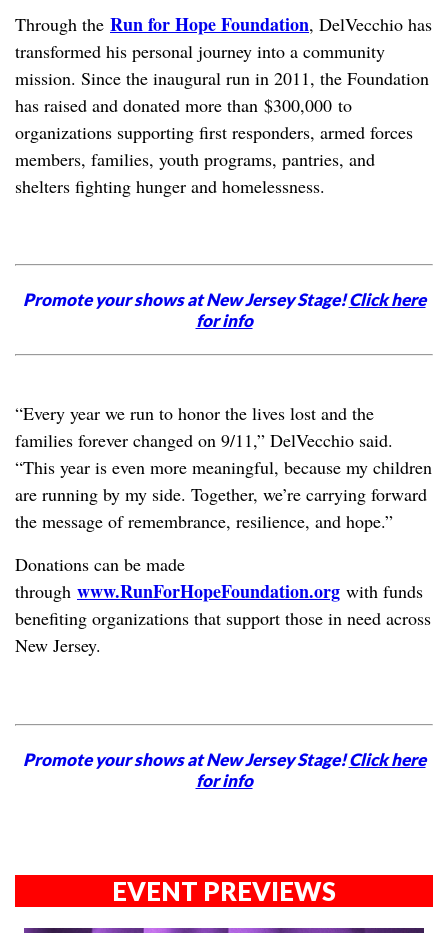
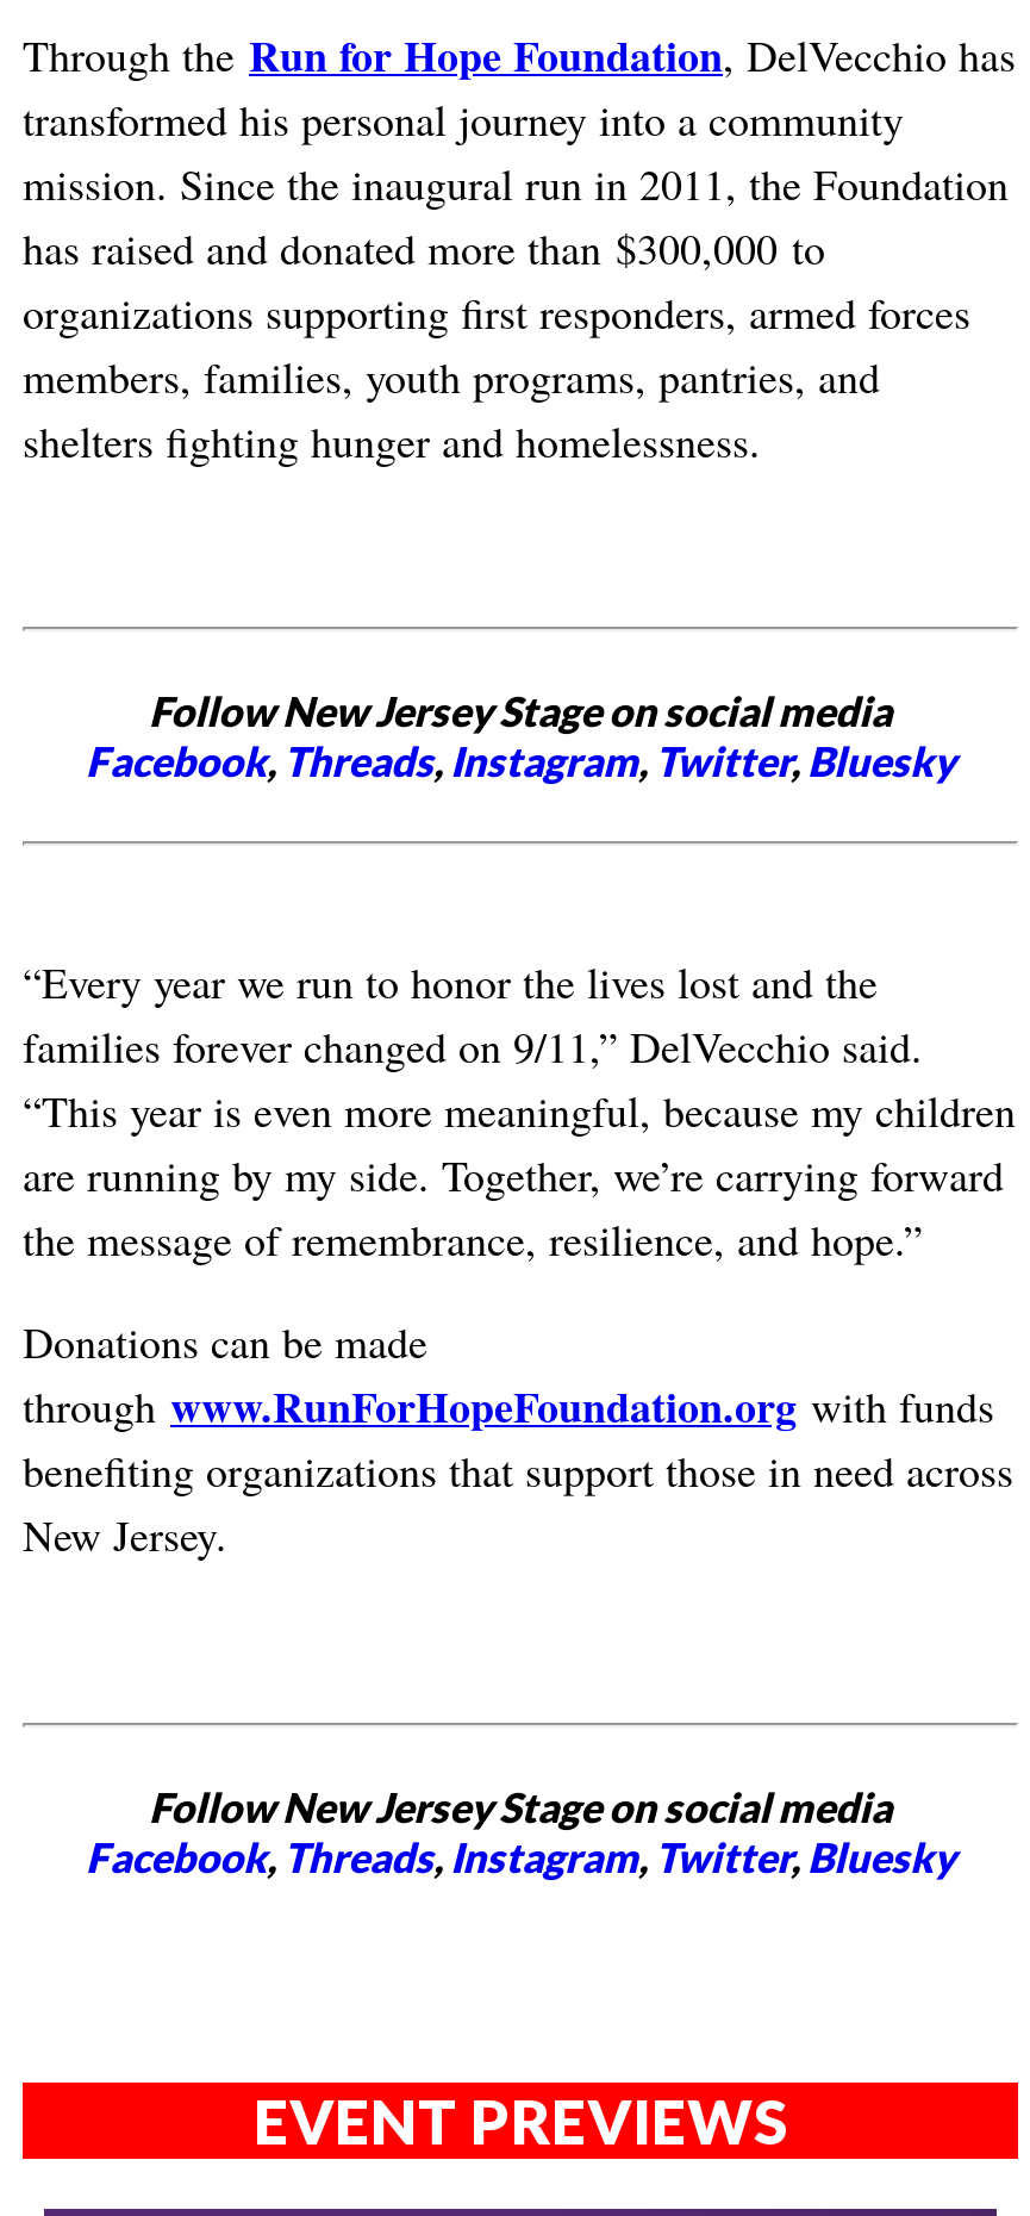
- Promote your shows at New Jersey Stage!Click here
- for info
+ Follow New Jersey Stage on social media
+ Facebook, Threads, Instagram, Twitter, Bluesky

- Promote your shows at New Jersey Stage!Click here
- for info
+ Follow New Jersey Stage on social media
+ Facebook, Threads, Instagram, Twitter, Bluesky
